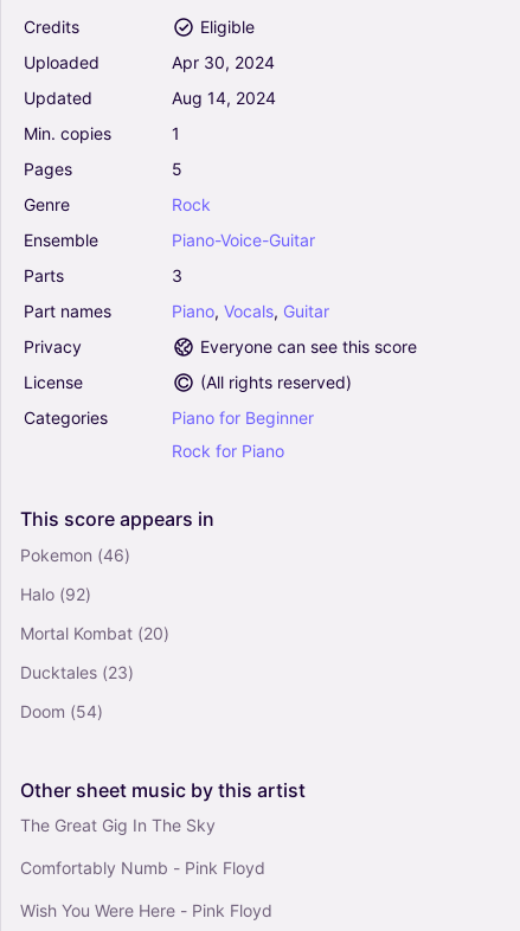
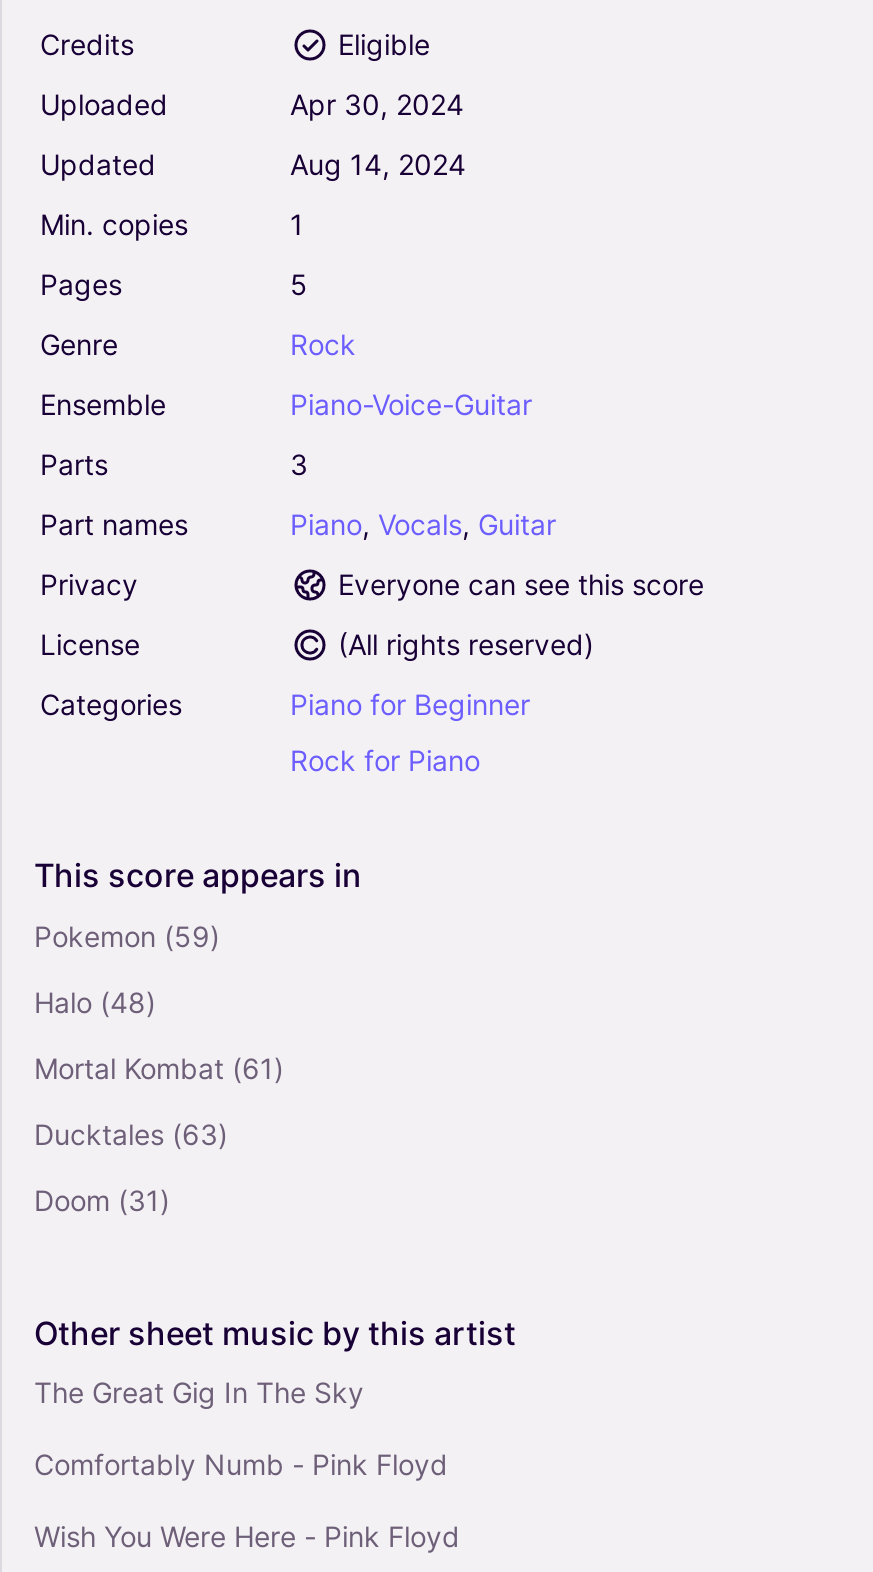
- Pokemon (46)
+ Pokemon (59)

- Halo (92)
+ Halo (48)

- Mortal Kombat (20)
+ Mortal Kombat (61)

- Ducktales (23)
+ Ducktales (63)

- Doom (54)
+ Doom (31)
